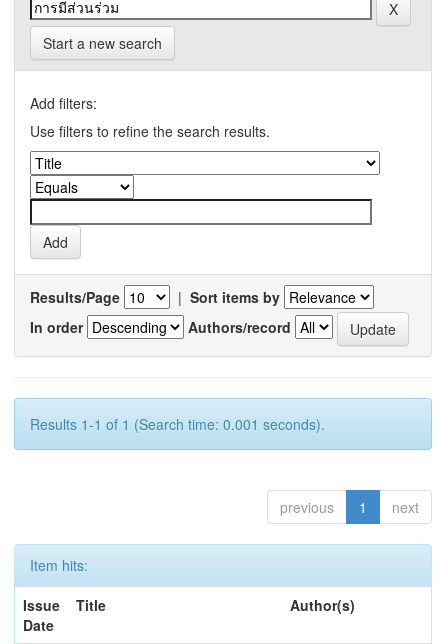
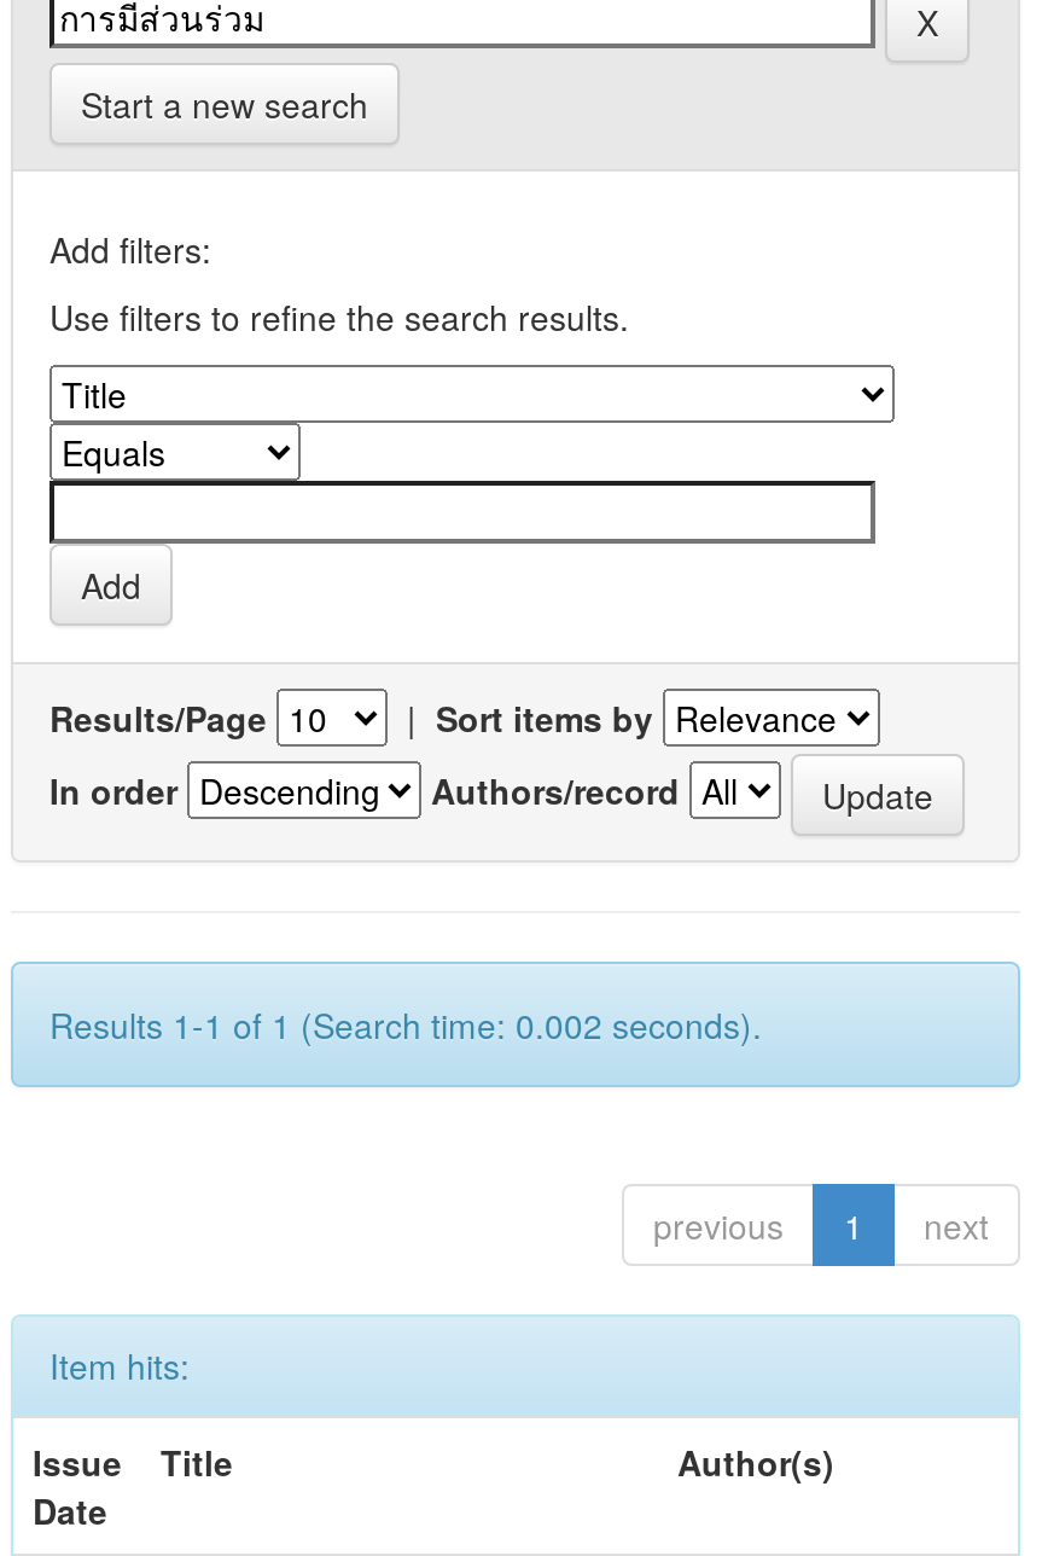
- Results 1-1 of 1 (Search time: 0.001 seconds).
+ Results 1-1 of 1 (Search time: 0.002 seconds).
